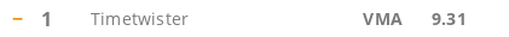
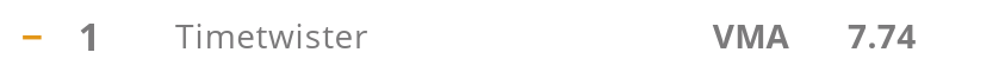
- VMA 9.31
+ VMA 7.74
